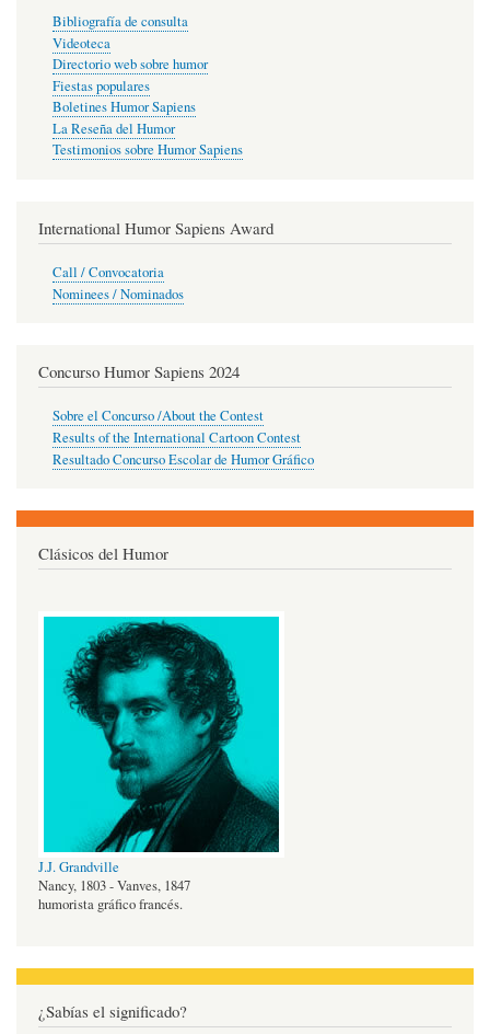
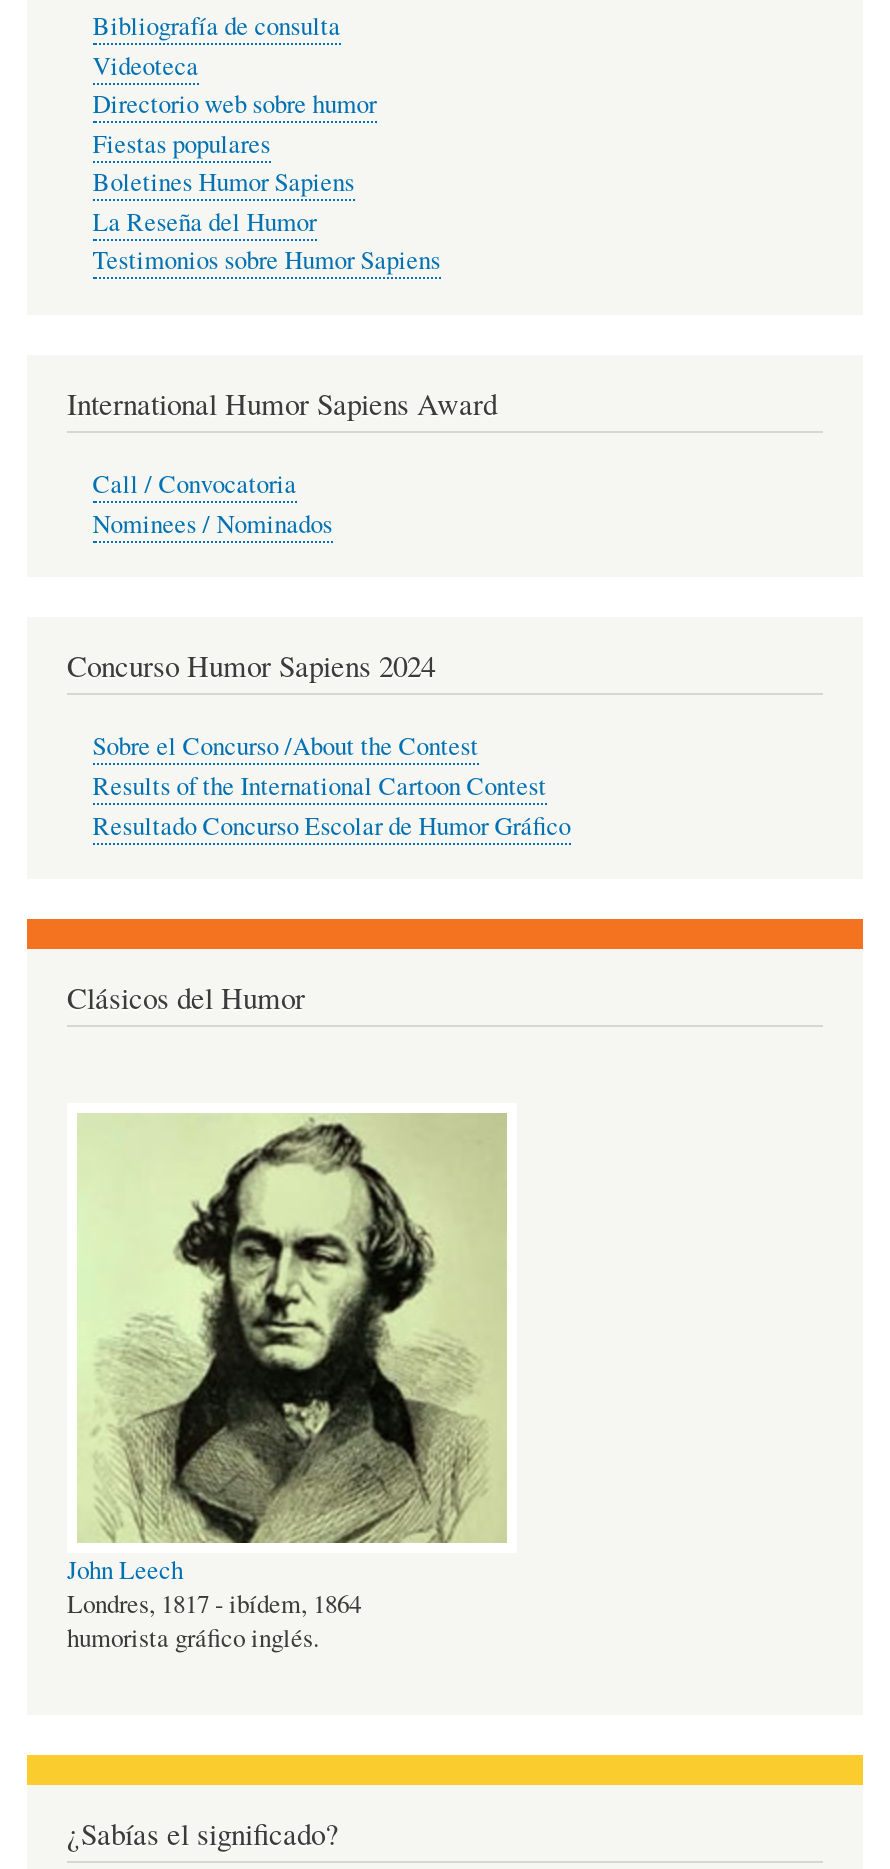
- [image]
- J.J. Grandville
- Nancy, 1803 - Vanves, 1847
- humorista gráfico francés.
+ [image]
+ John Leech
+ Londres, 1817 - ibídem, 1864
+ humorista gráfico inglés.
